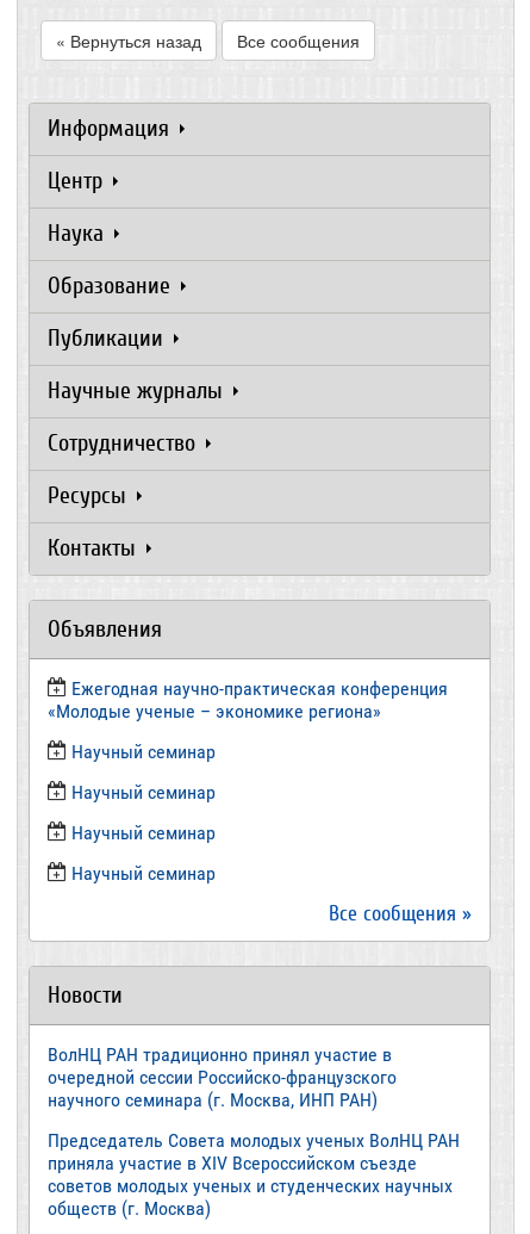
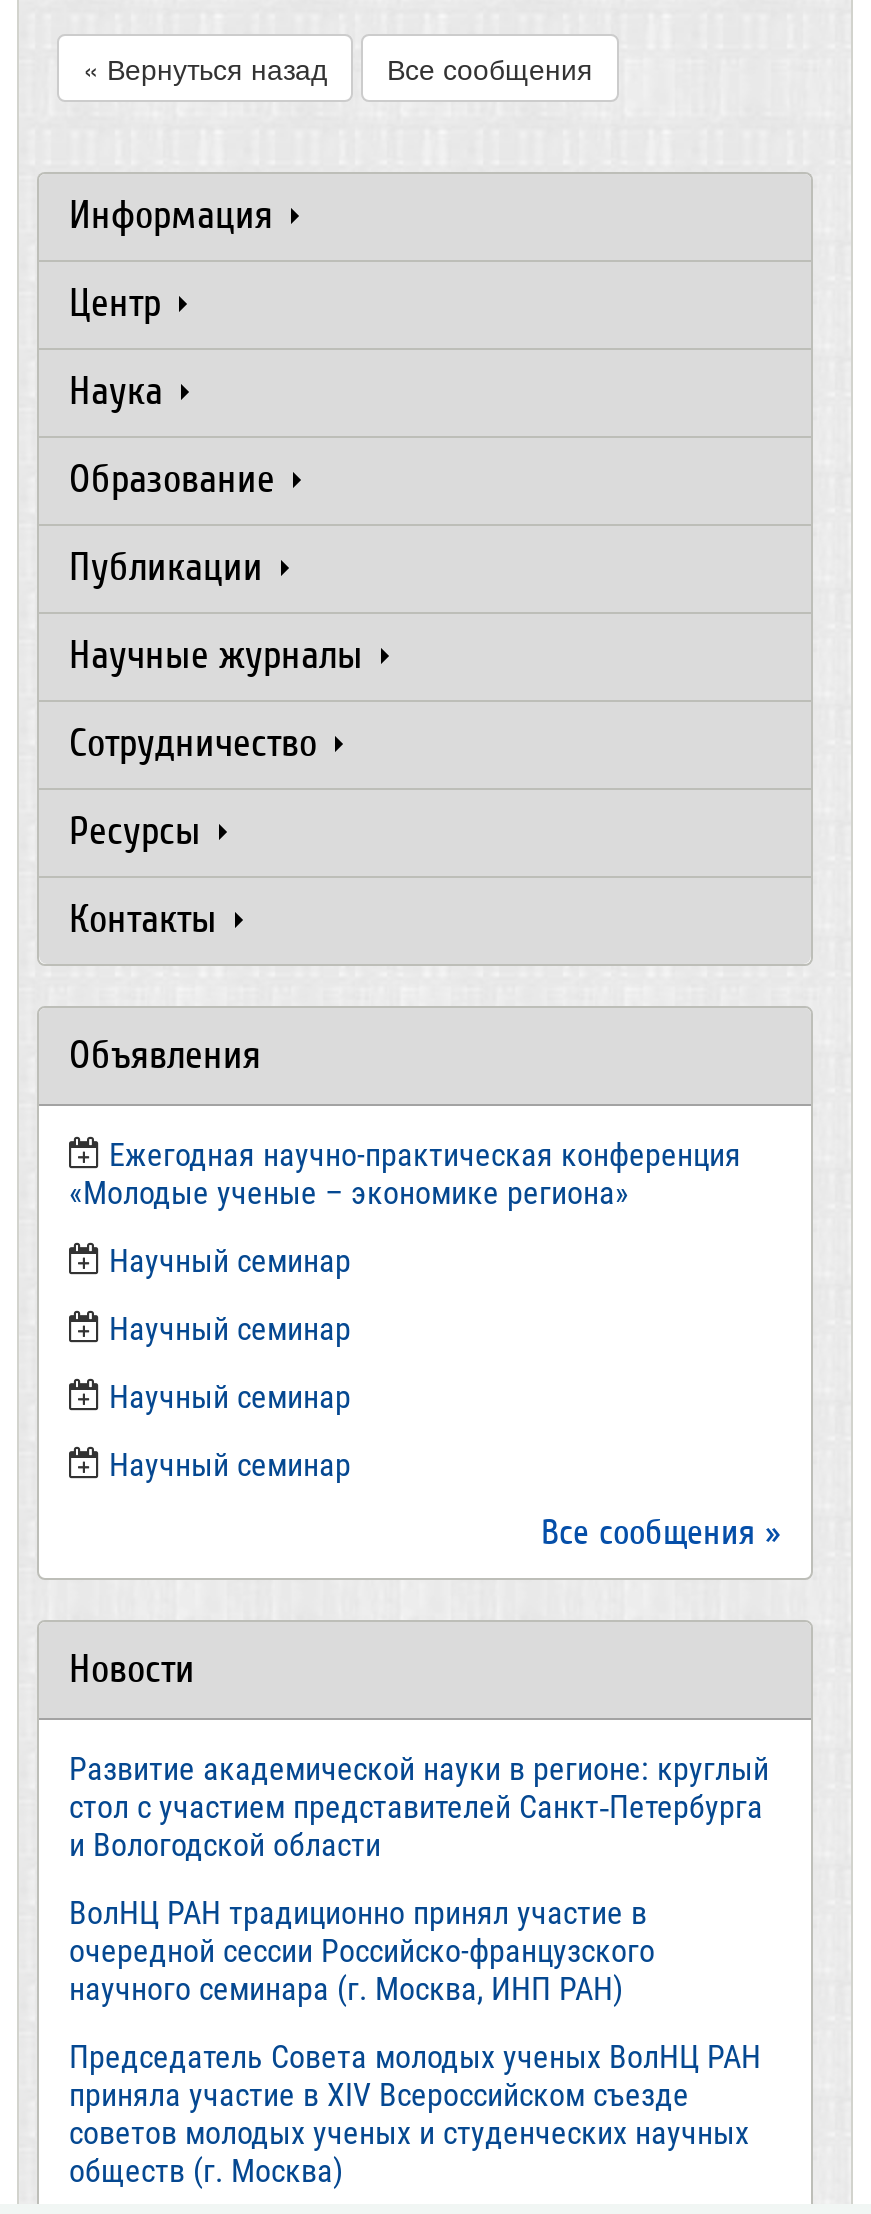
+ Развитие академической науки в регионе: круглый
+ стол с участием представителей Санкт‑Петербурга
+ и Вологодской области
